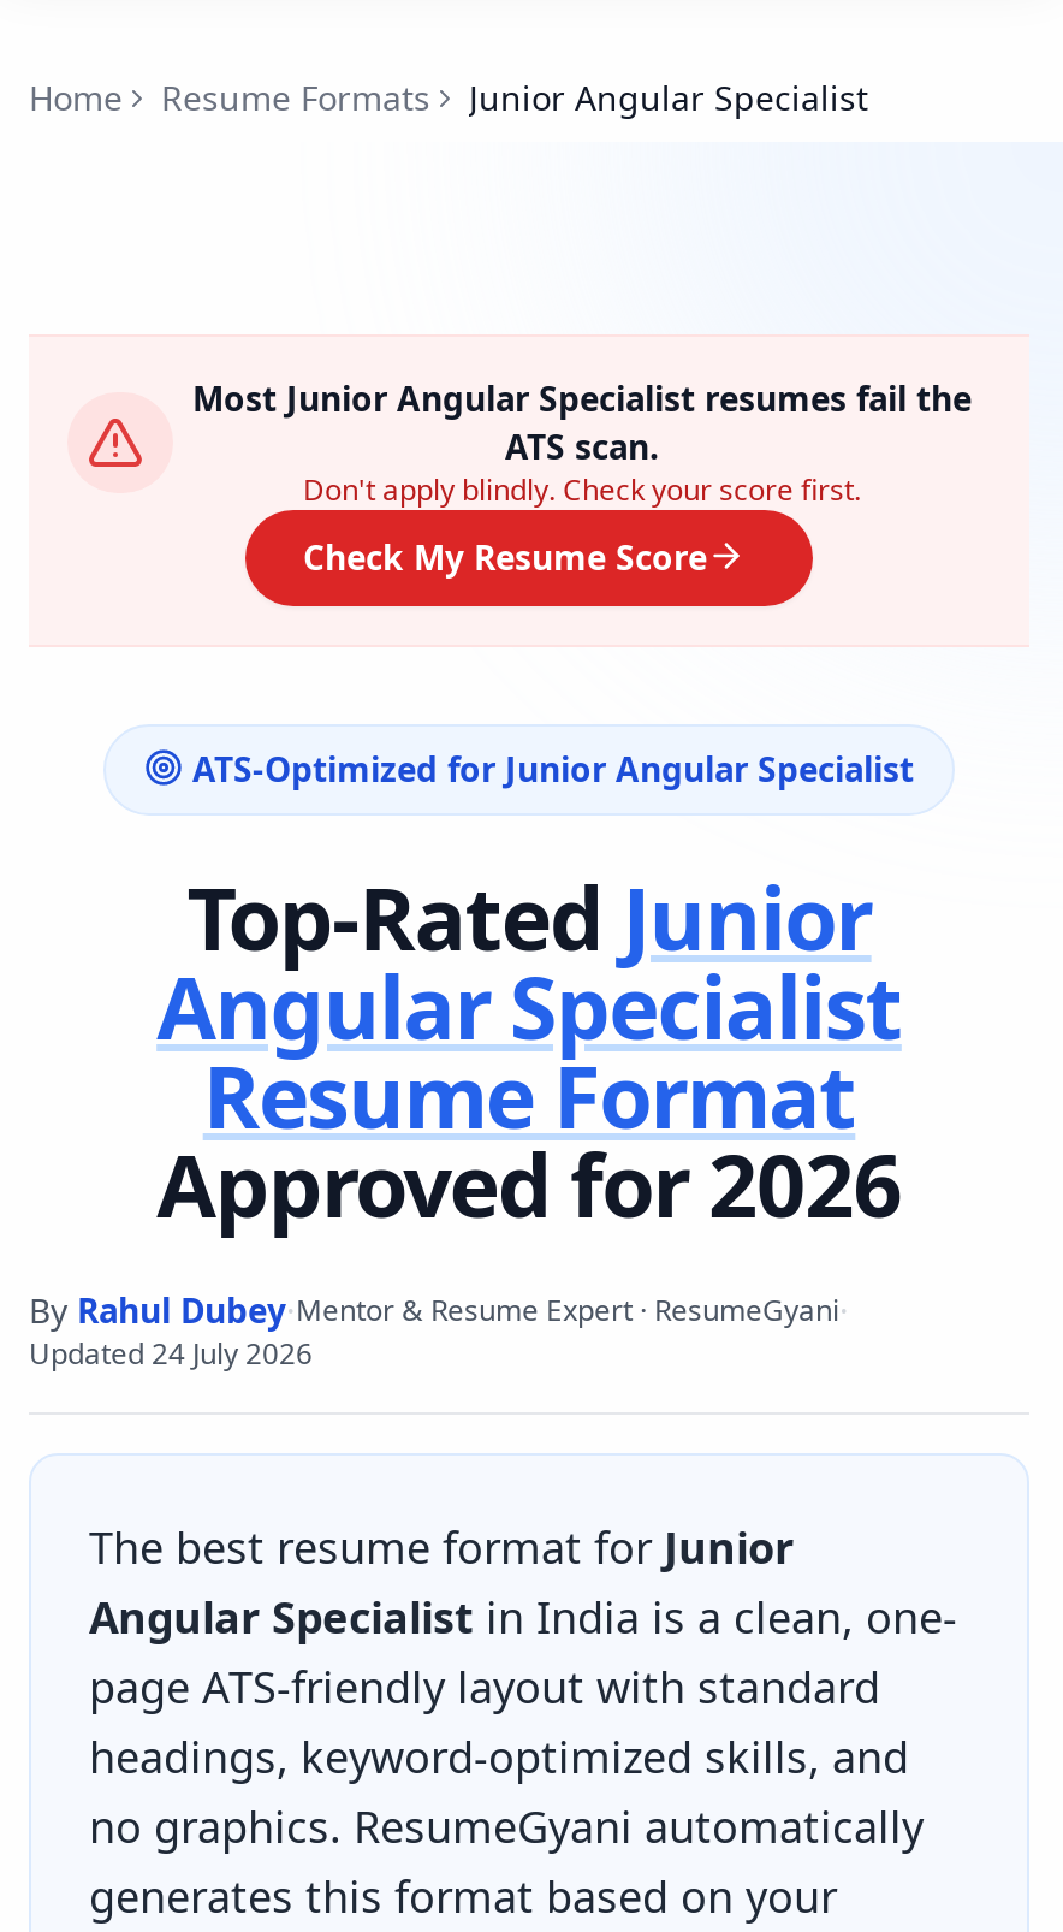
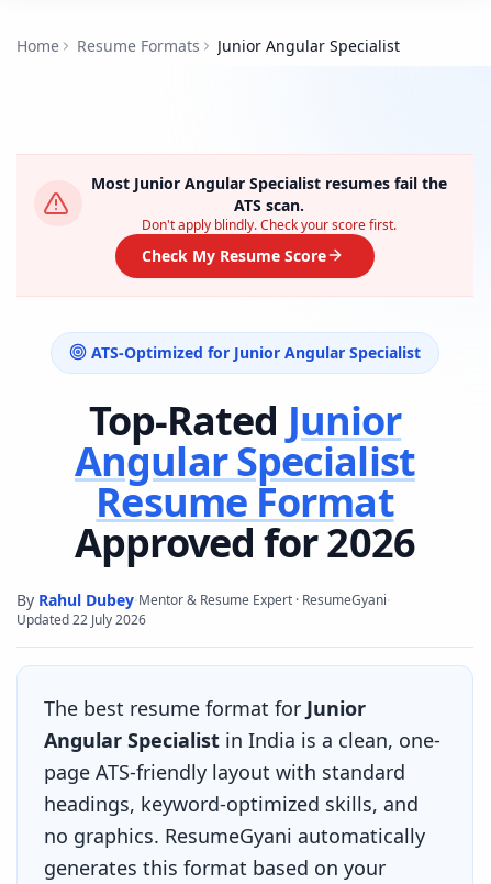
- Updated 24 July 2026
+ Updated 22 July 2026
